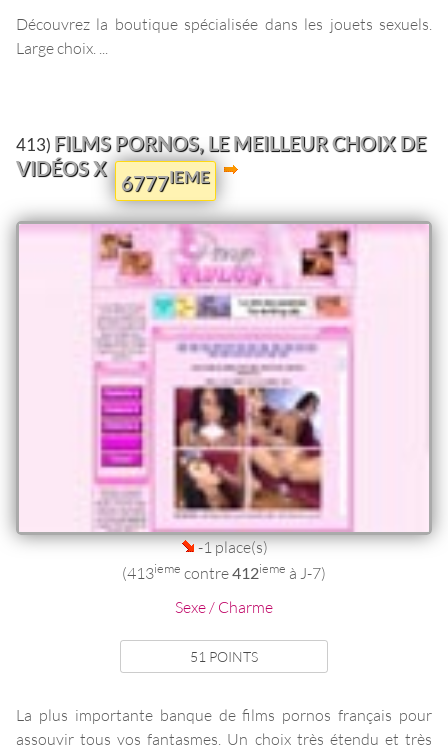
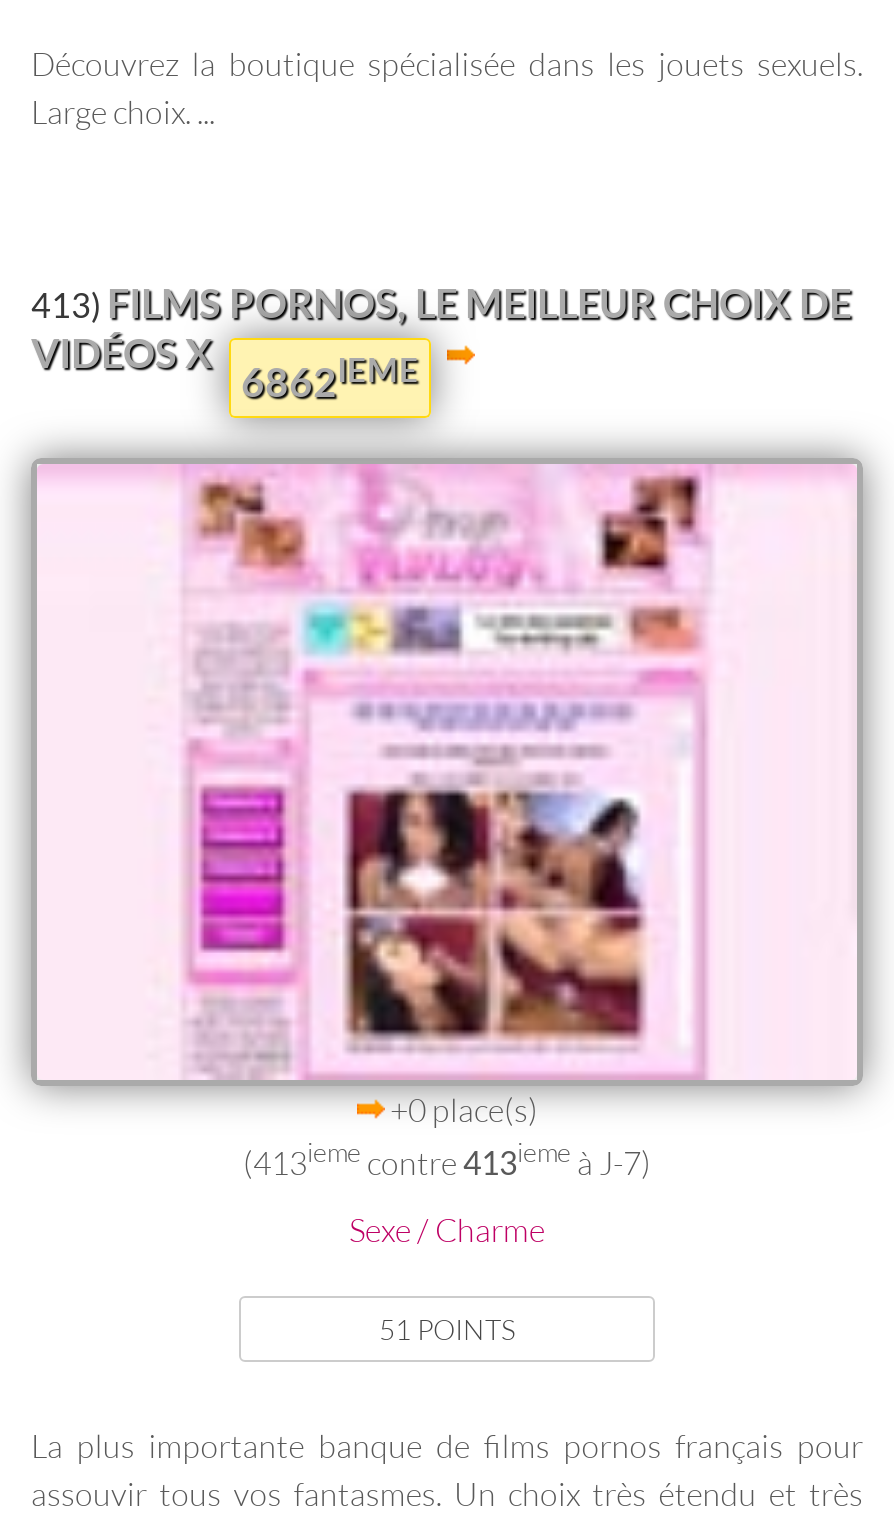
- VIDÉOS X 6777IEME
+ VIDÉOS X 6862IEME

- -1 place(s)
+ +0 place(s)

- (413ieme contre 412ieme à J-7)
+ (413ieme contre 413ieme à J-7)
